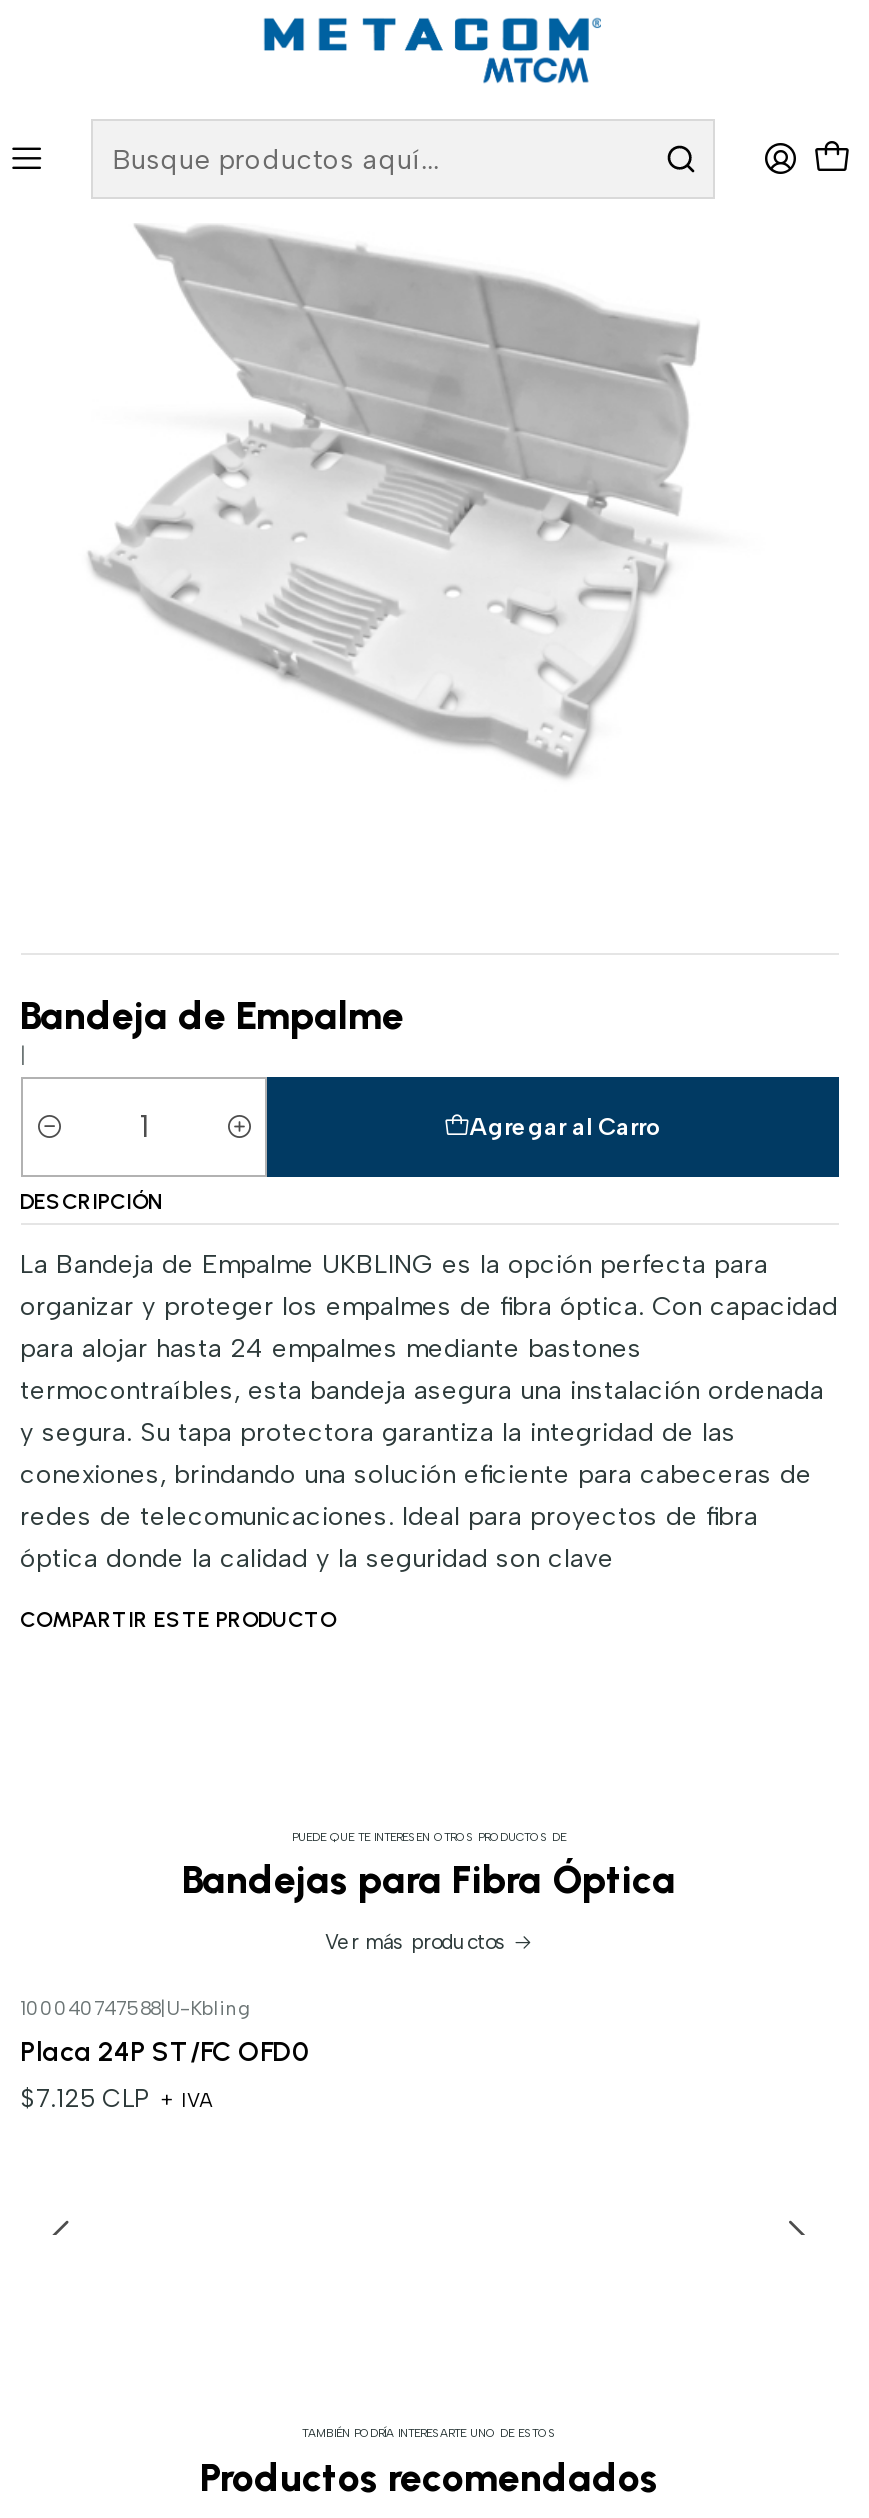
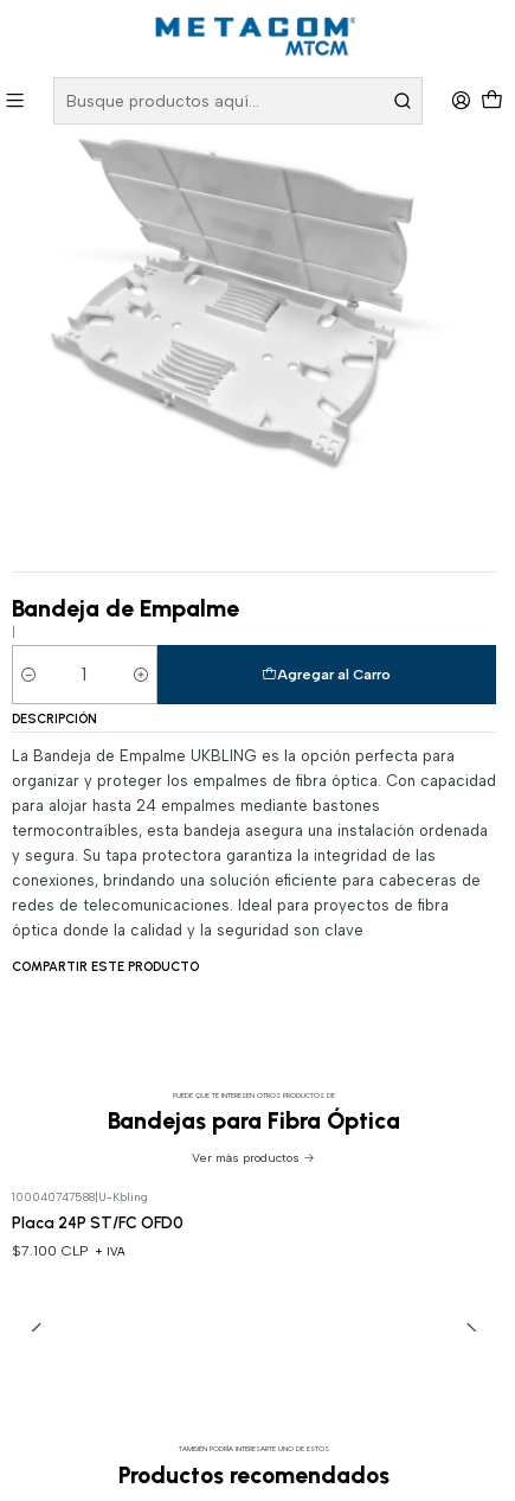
- $7.125 CLP + IVA
+ $7.100 CLP + IVA
